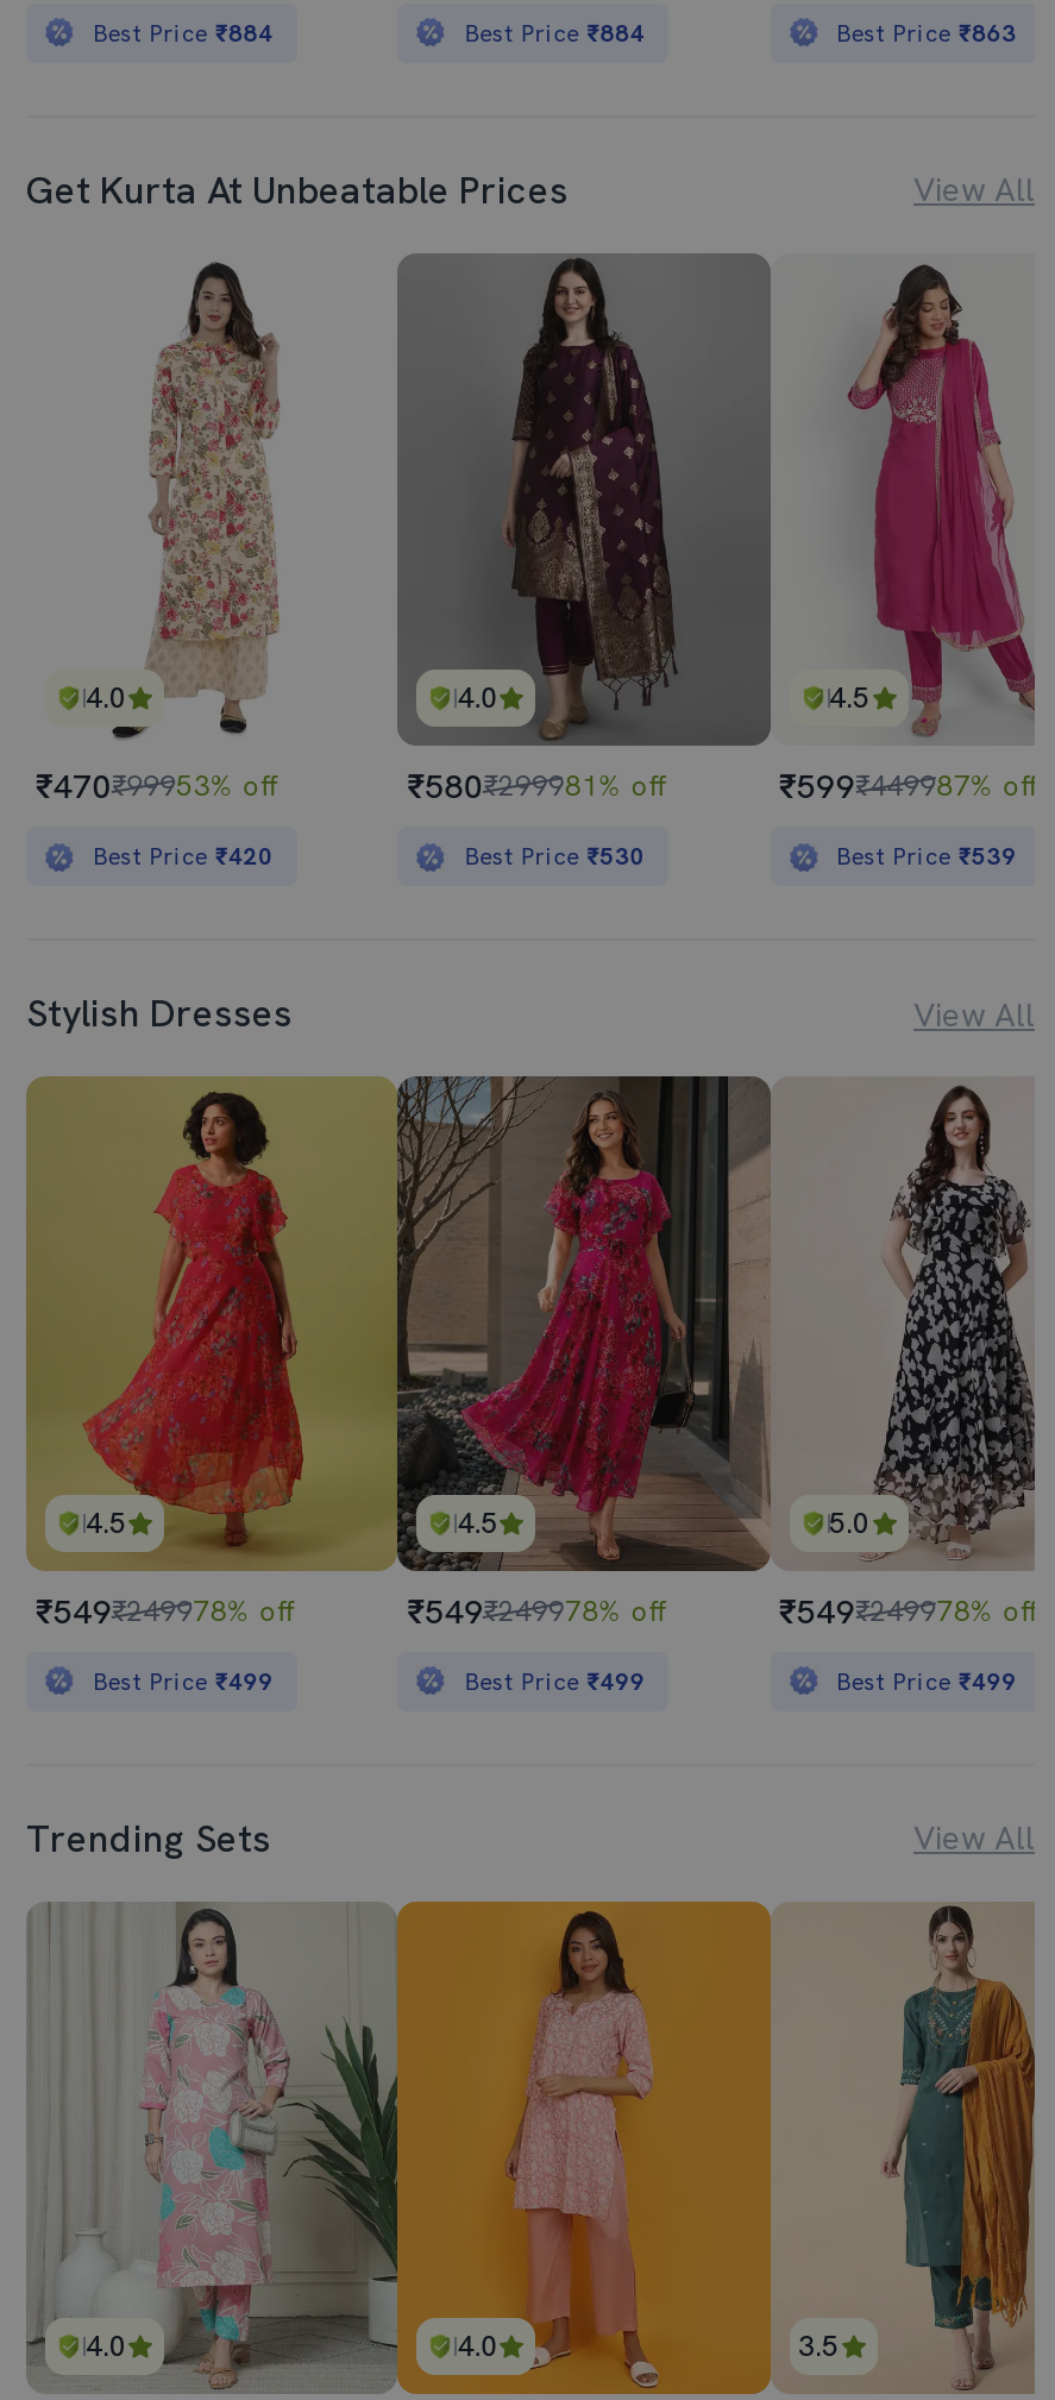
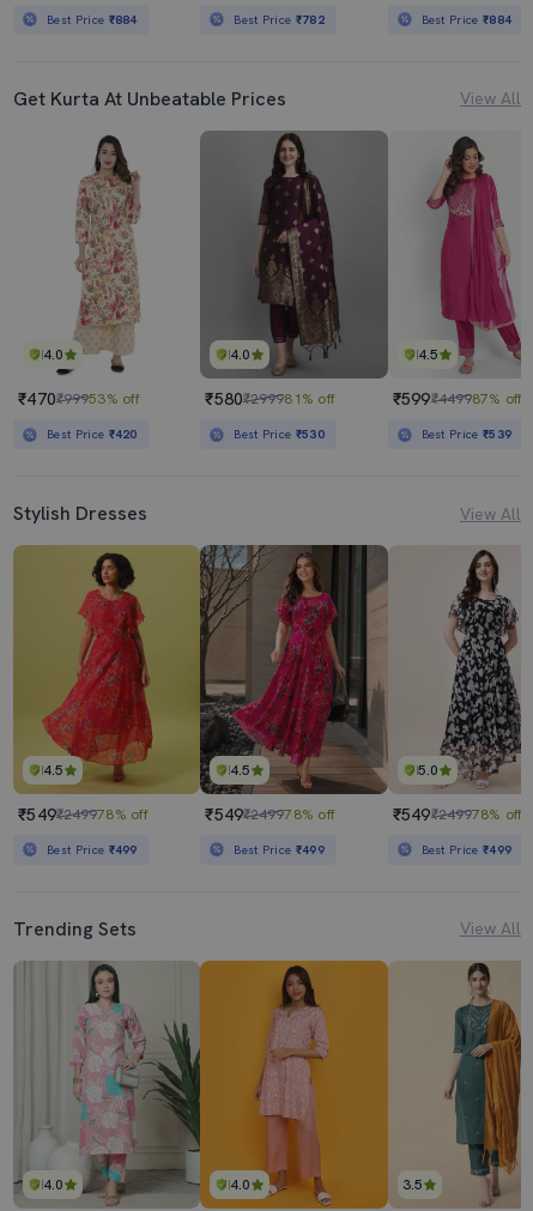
- Best Price ₹884
+ Best Price ₹782

- Best Price ₹863
+ Best Price ₹884
